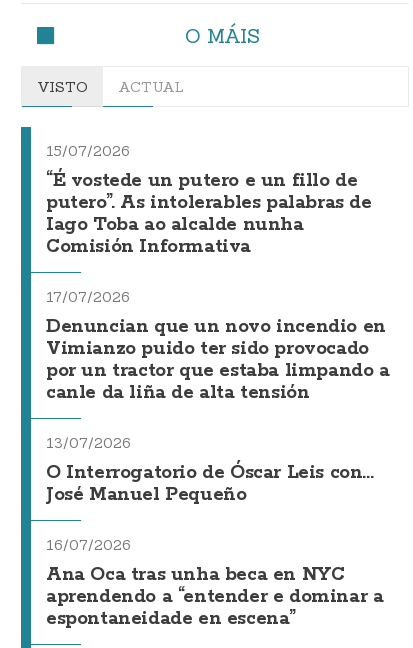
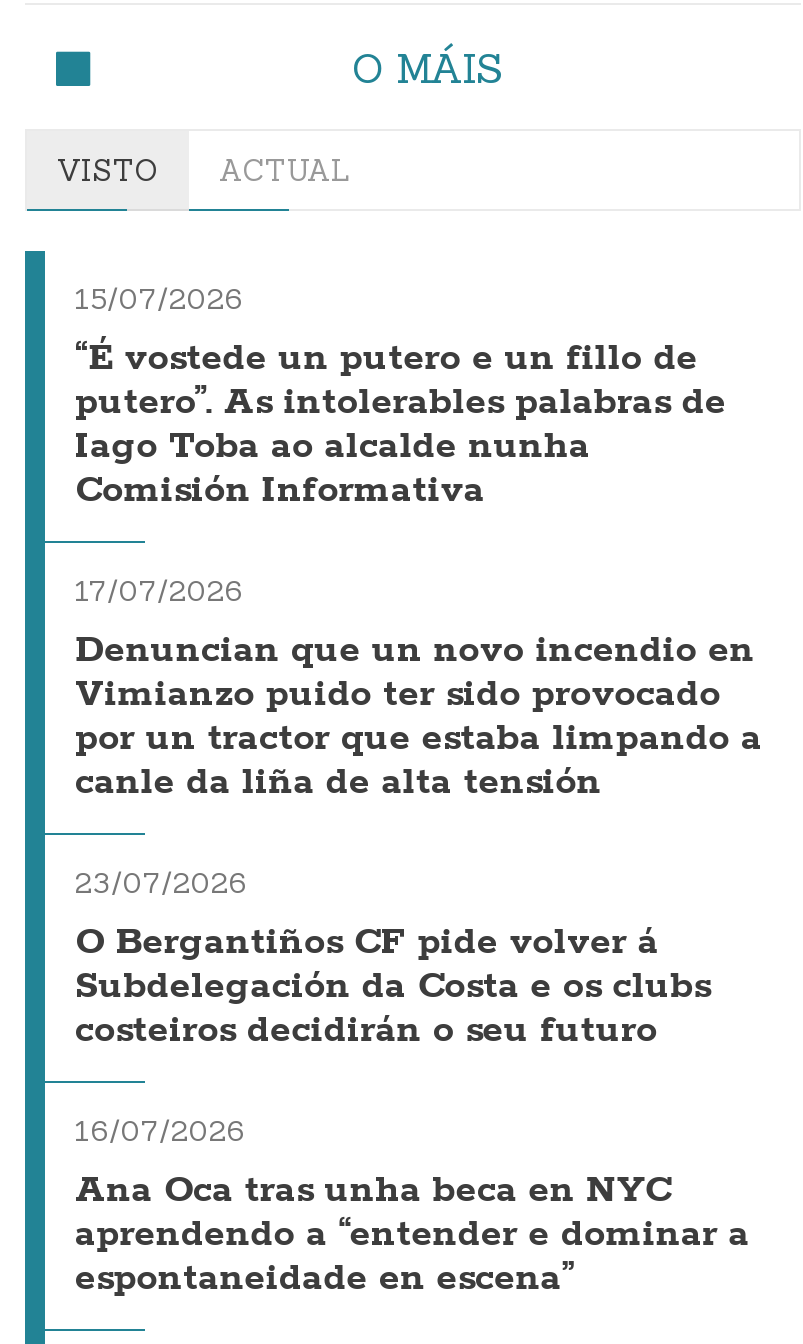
- 13/07/2026
- O Interrogatorio de Óscar Leis con...
- José Manuel Pequeño
+ 23/07/2026
+ O Bergantiños CF pide volver á
+ Subdelegación da Costa e os clubs
+ costeiros decidirán o seu futuro
